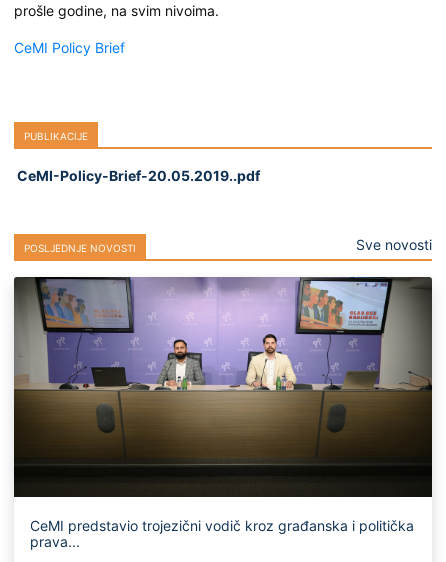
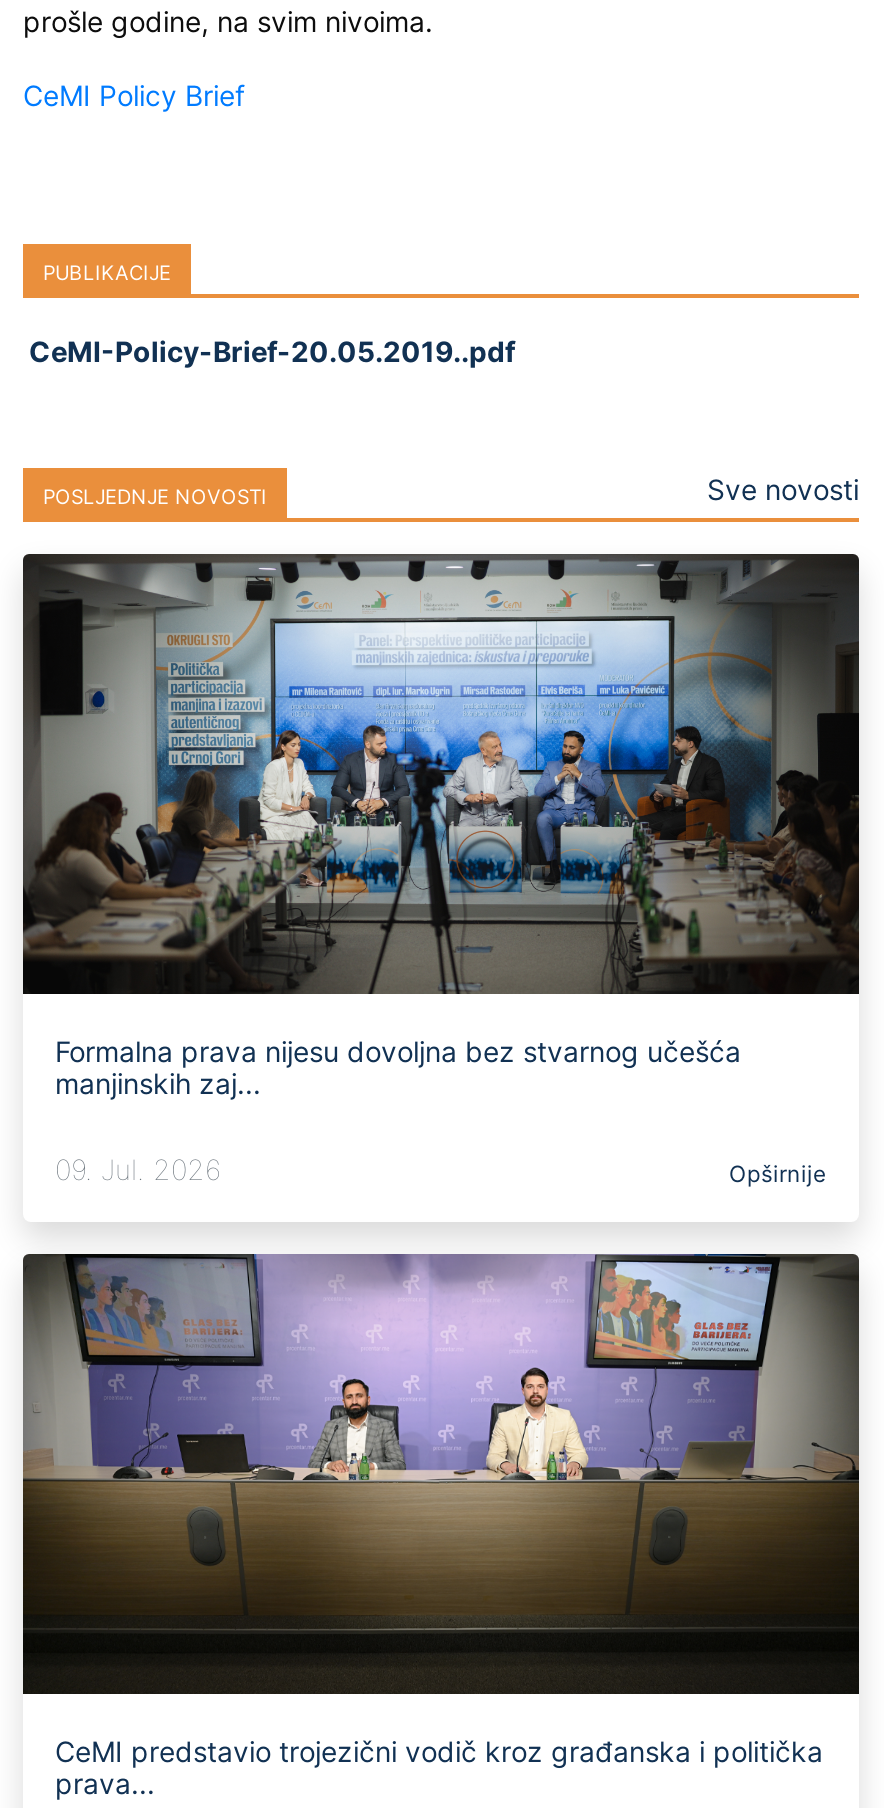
+ [image]
+ Formalna prava nijesu dovoljna bez stvarnog učešća
+ manjinskih zaj...
+ 09. Jul. 2026
+ Opširnije
